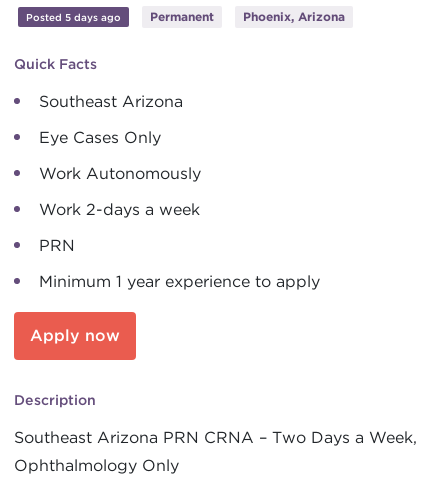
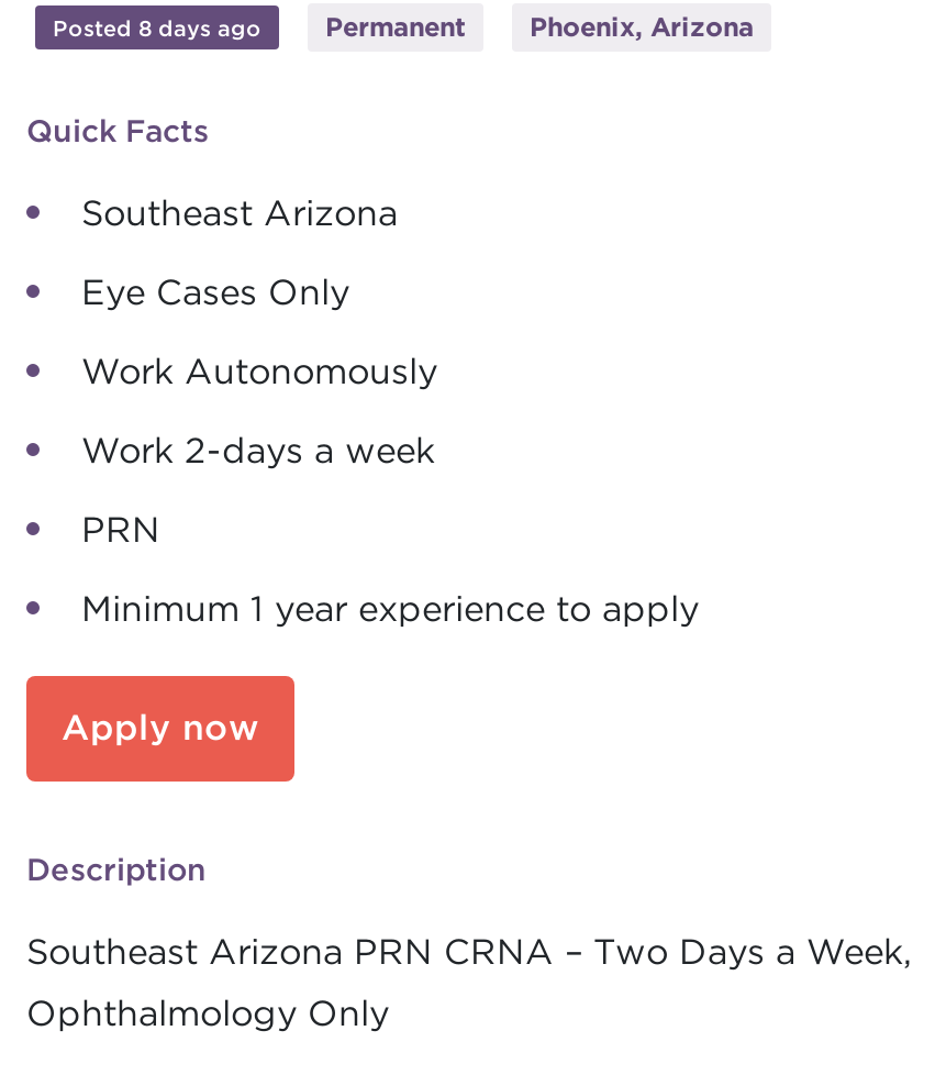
- Posted 5 days ago
+ Posted 8 days ago
